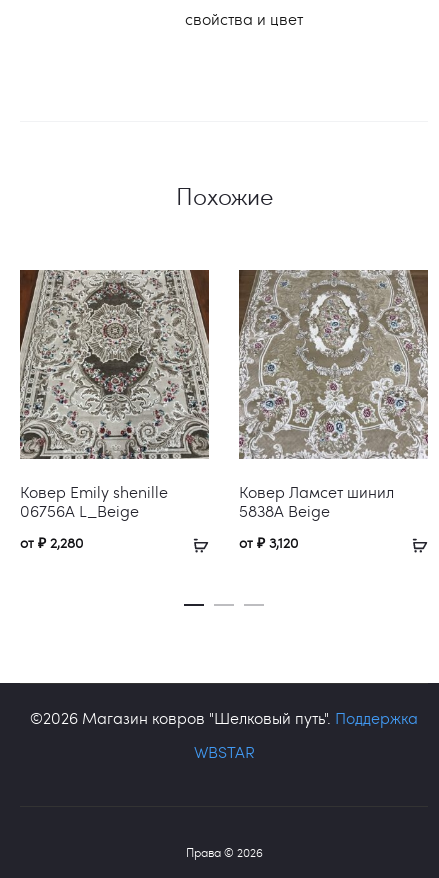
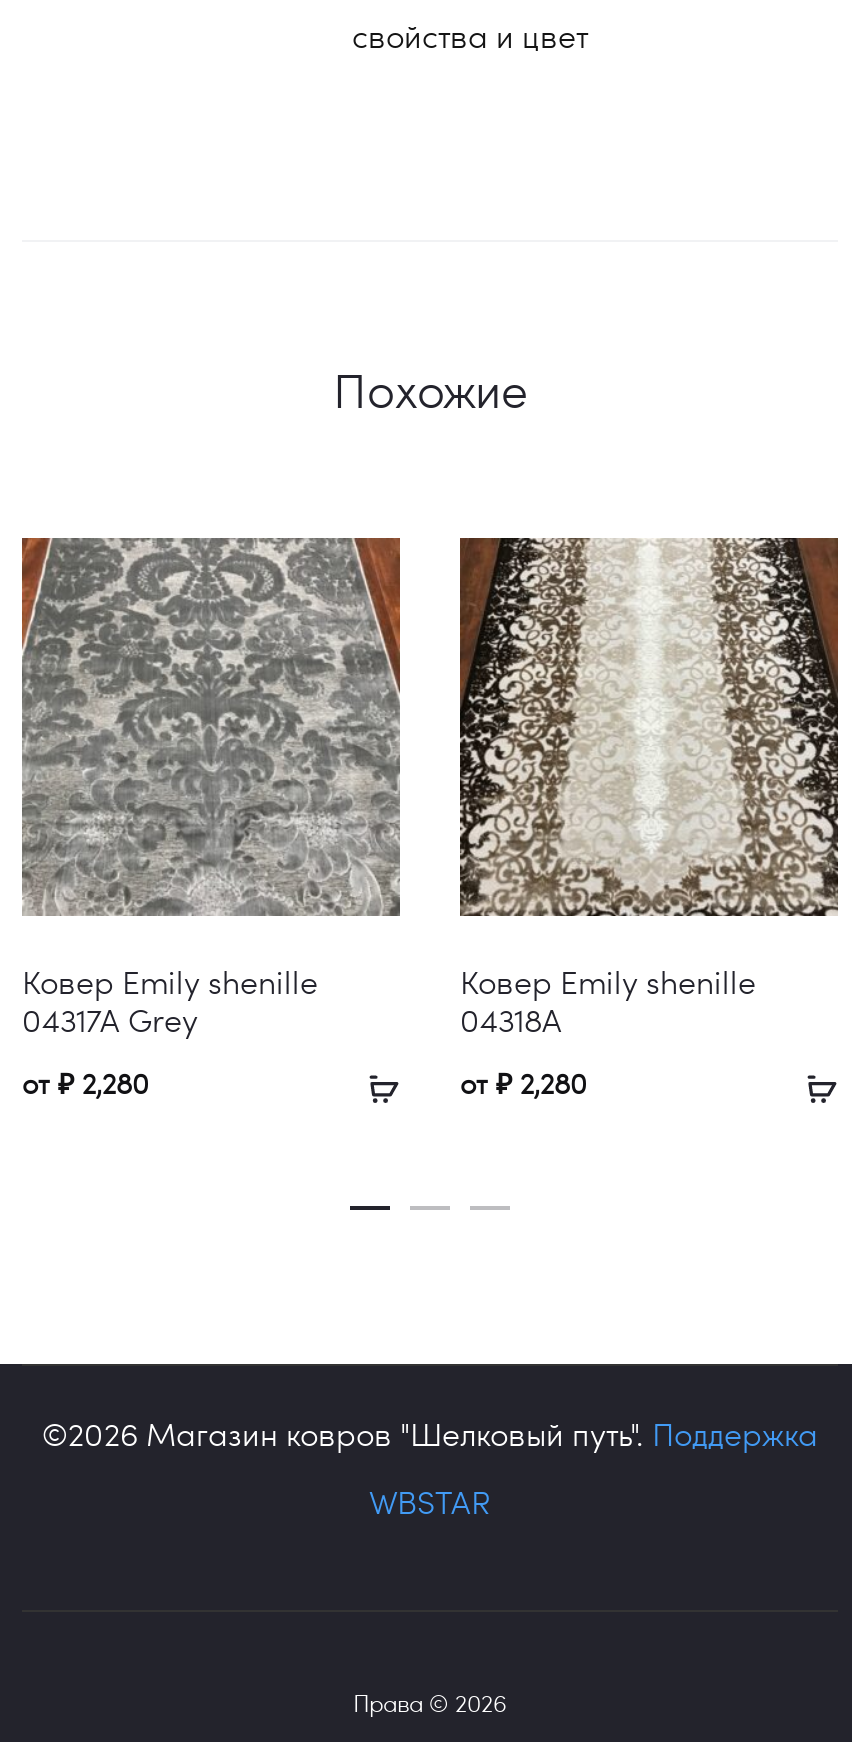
- [image]
+ [image]

- [image]
- Ковер Ламсет шинил
- 5838A Beige
+ [image]
+ Ковер Emily shenille
+ 04318A

- 06756A L_Beige
+ 04317A Grey

- от ₽ 3,120
+ от ₽ 2,280
